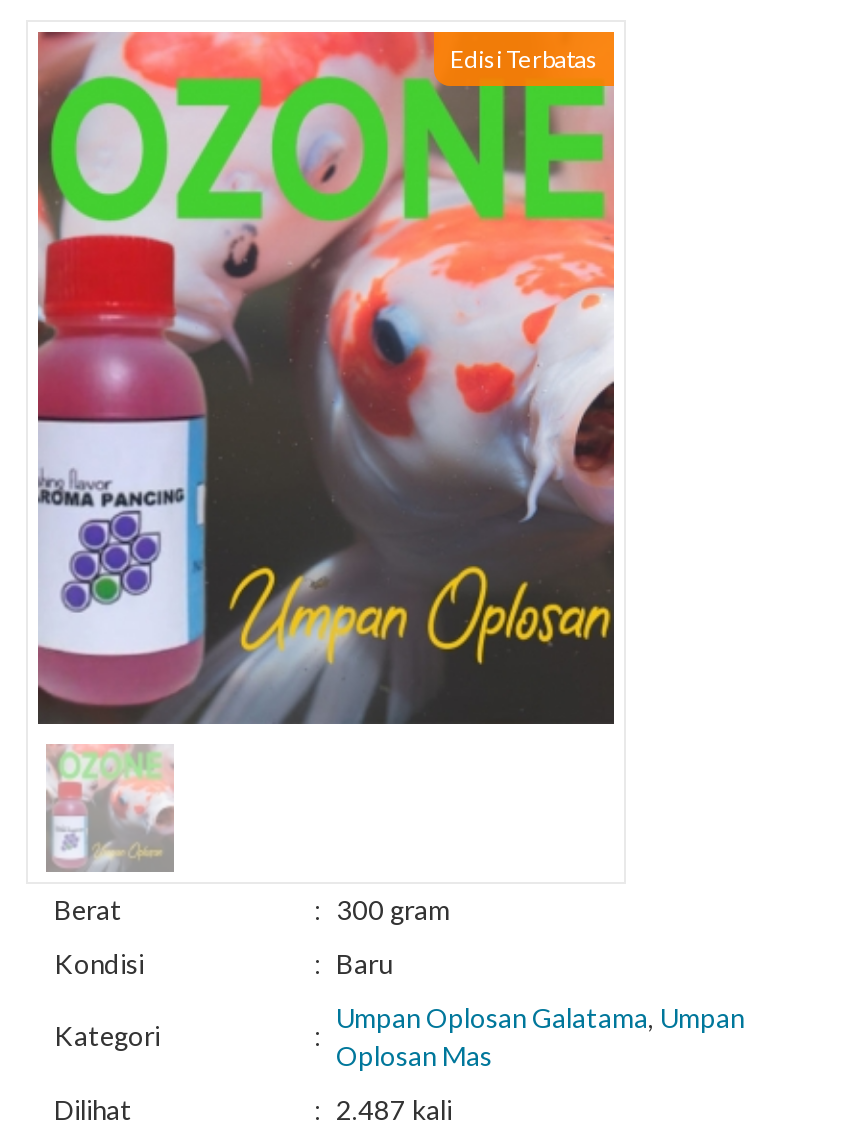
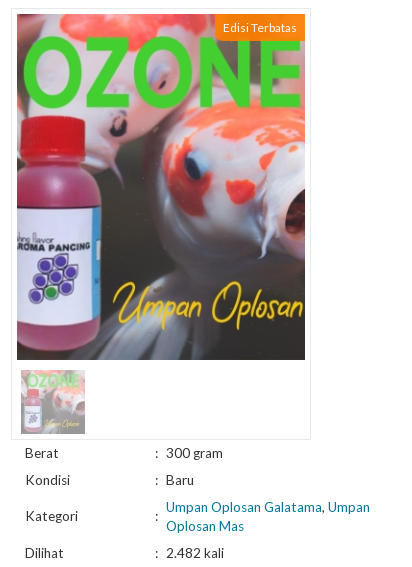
- : 2.487 kali
+ : 2.482 kali
